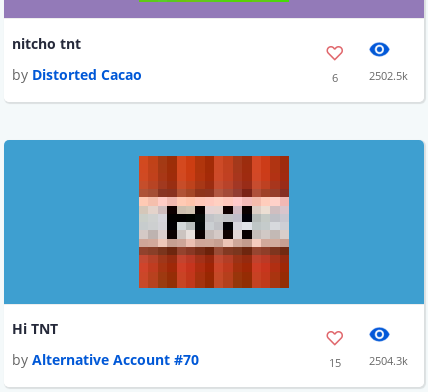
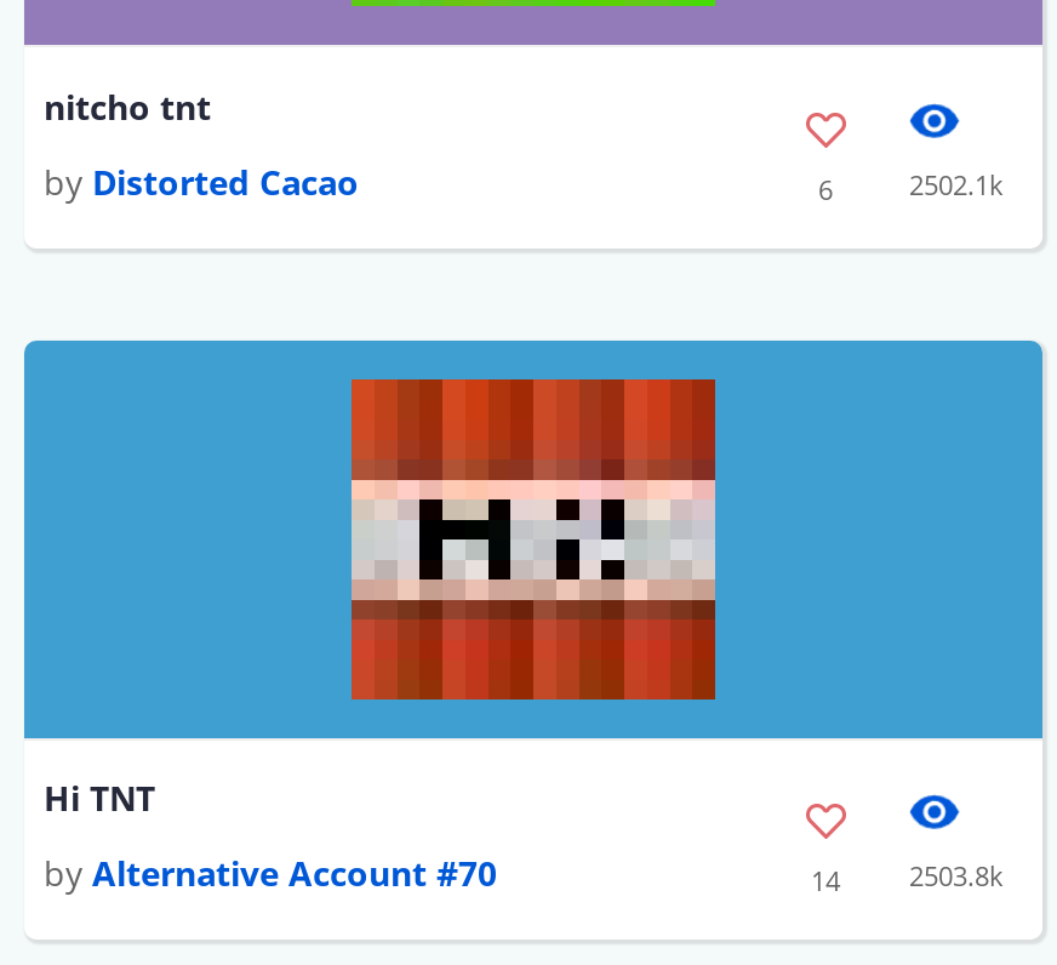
- 2502.5k
+ 2502.1k

- 15
- 2504.3k
+ 14
+ 2503.8k
